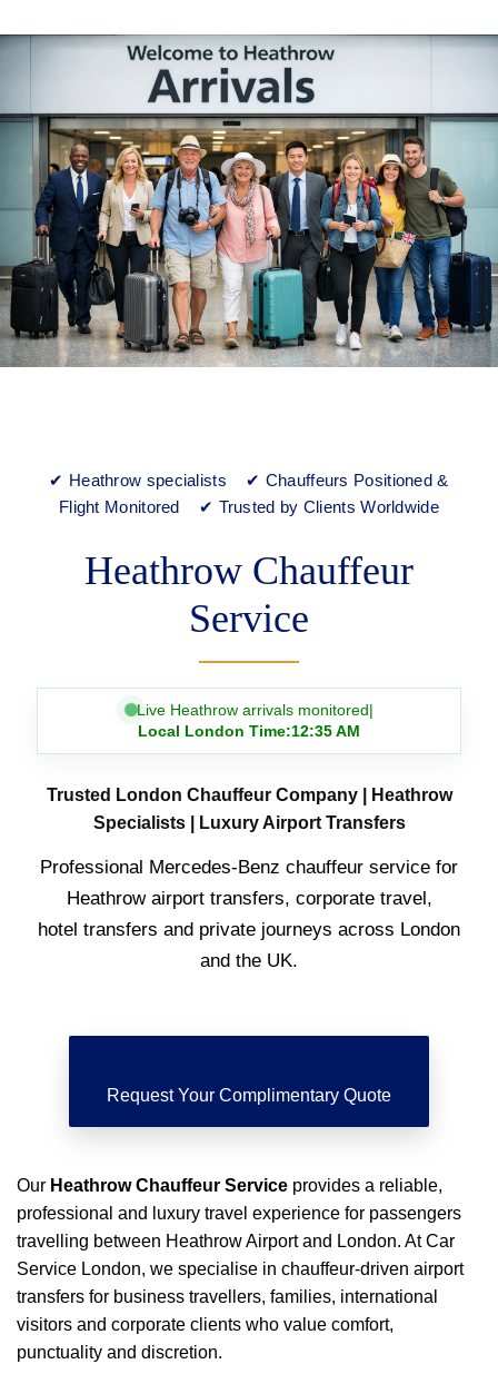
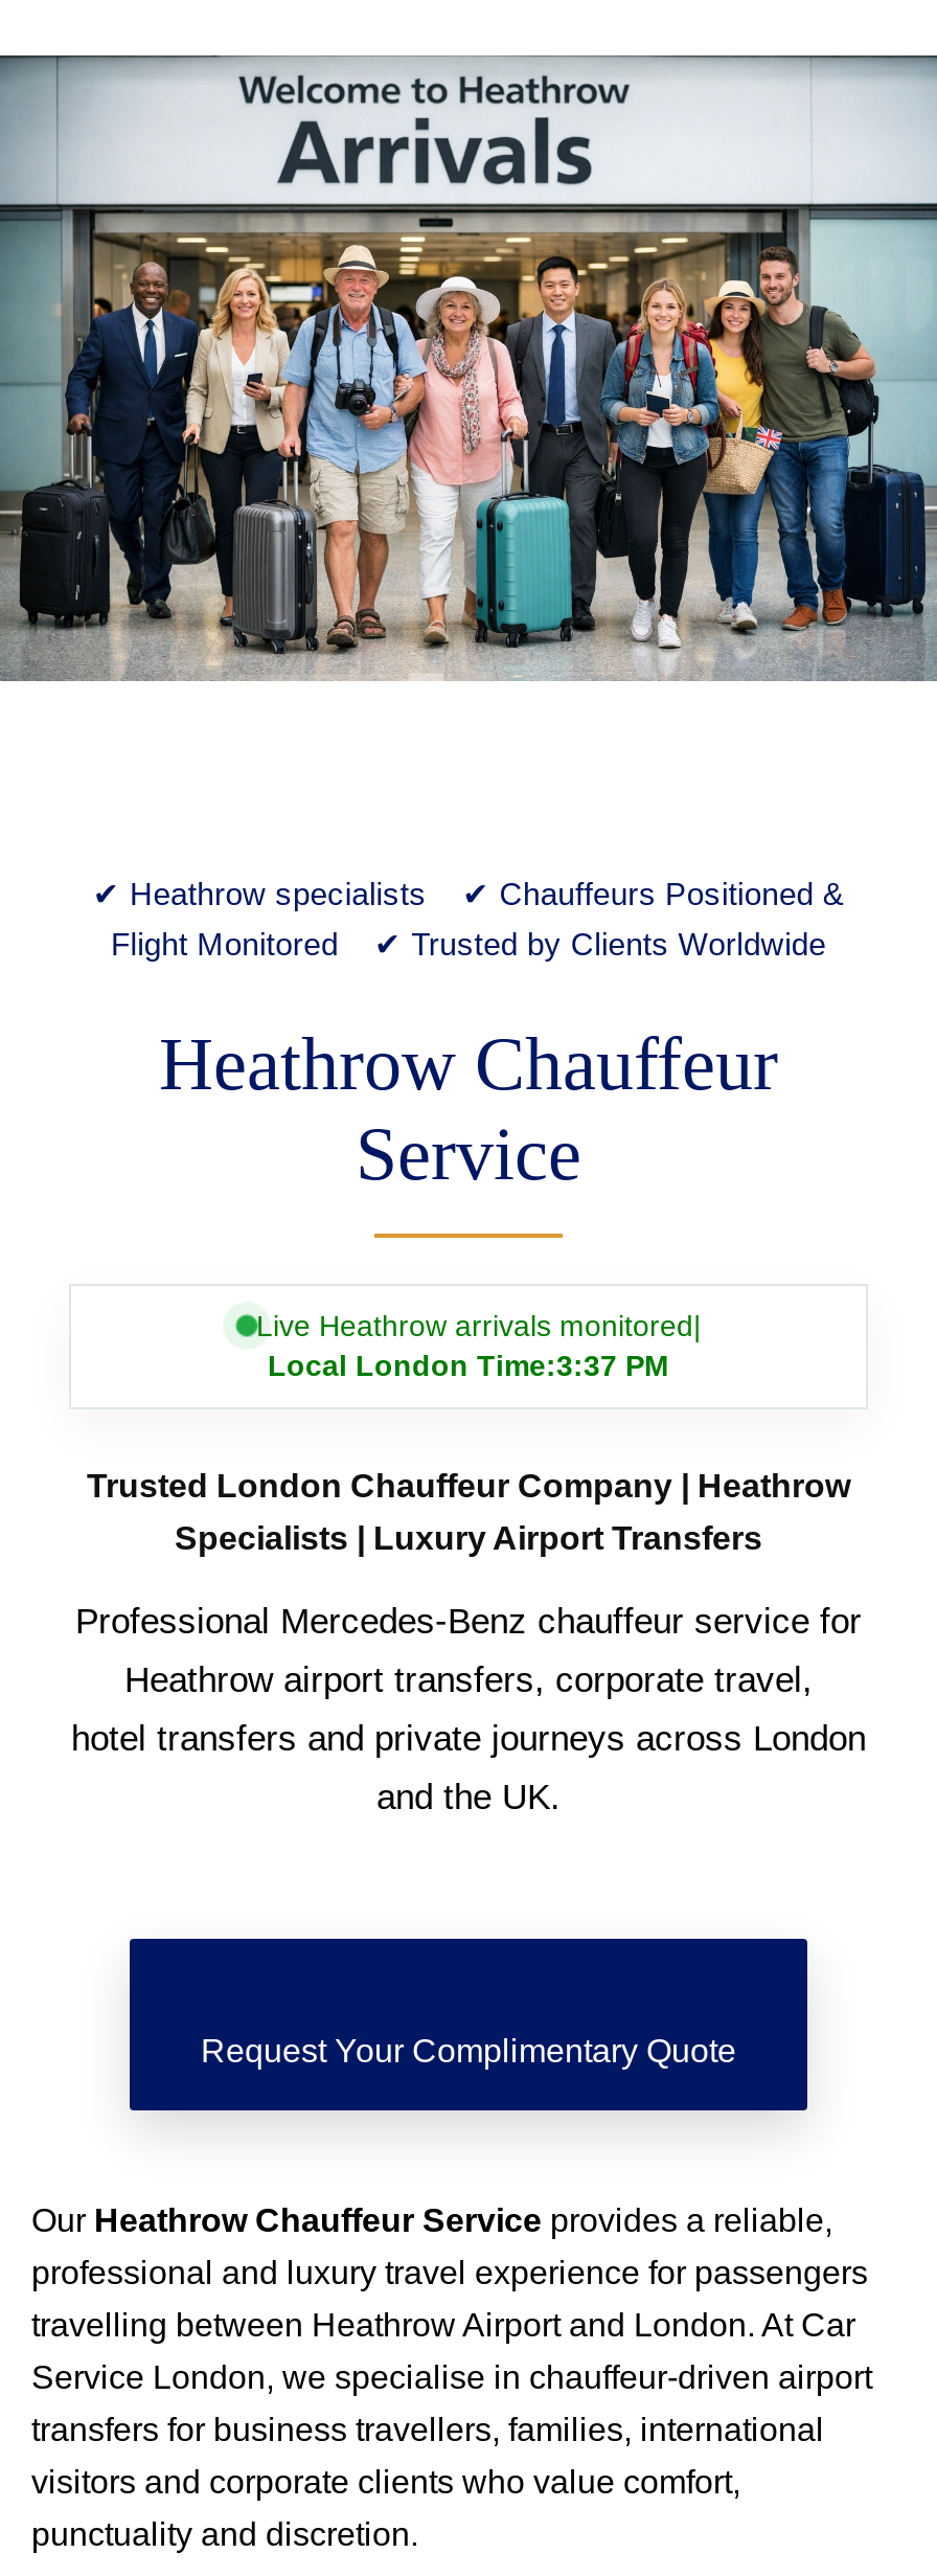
- Local London Time:12:35 AM
+ Local London Time:3:37 PM
